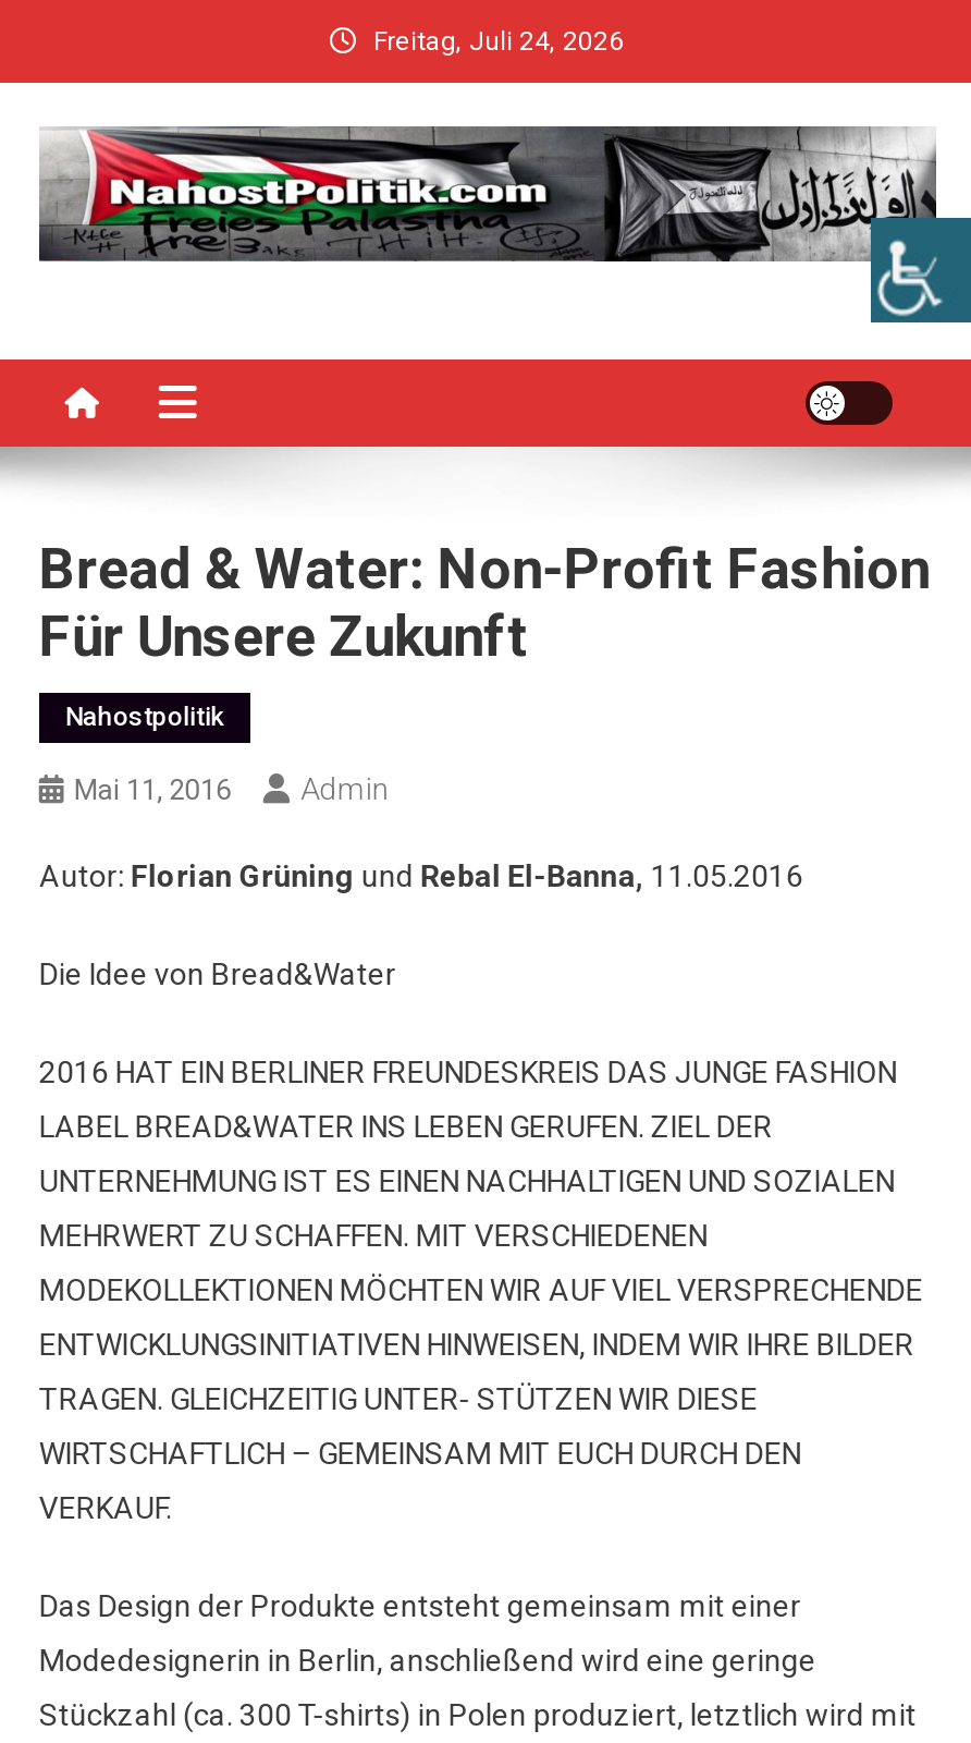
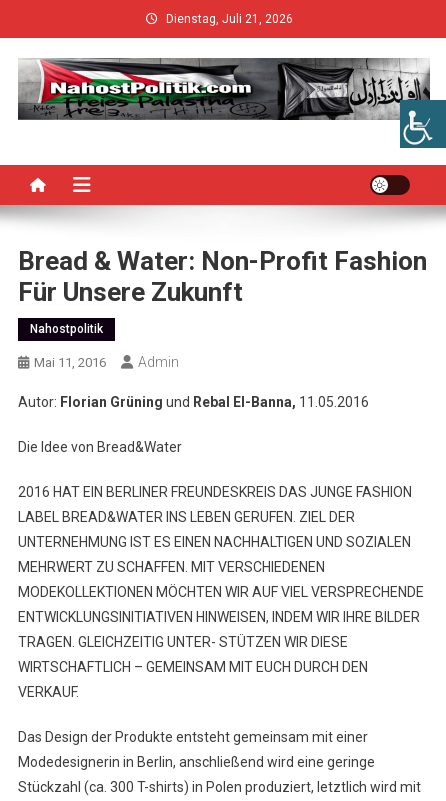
- Freitag, Juli 24, 2026
+ Dienstag, Juli 21, 2026
